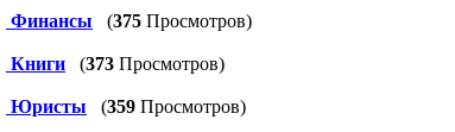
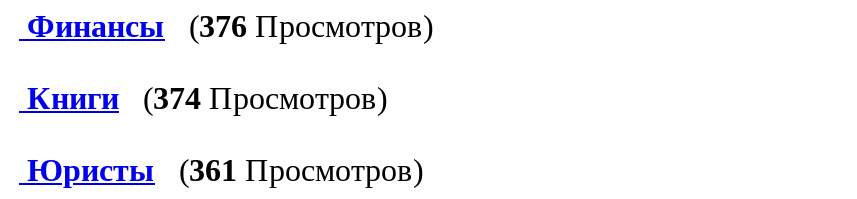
- Финансы (375 Просмотров)
+ Финансы (376 Просмотров)

- Книги (373 Просмотров)
+ Книги (374 Просмотров)

- Юристы (359 Просмотров)
+ Юристы (361 Просмотров)
